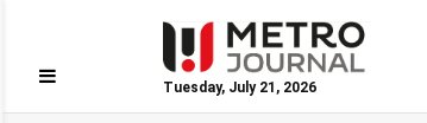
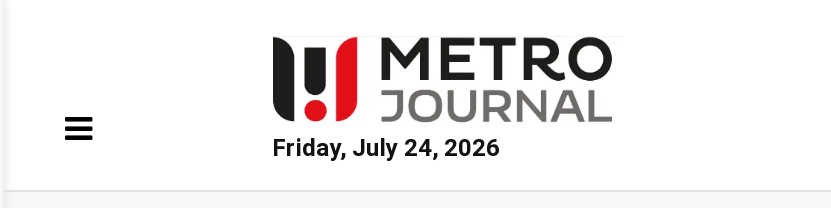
- Tuesday, July 21, 2026
+ Friday, July 24, 2026
